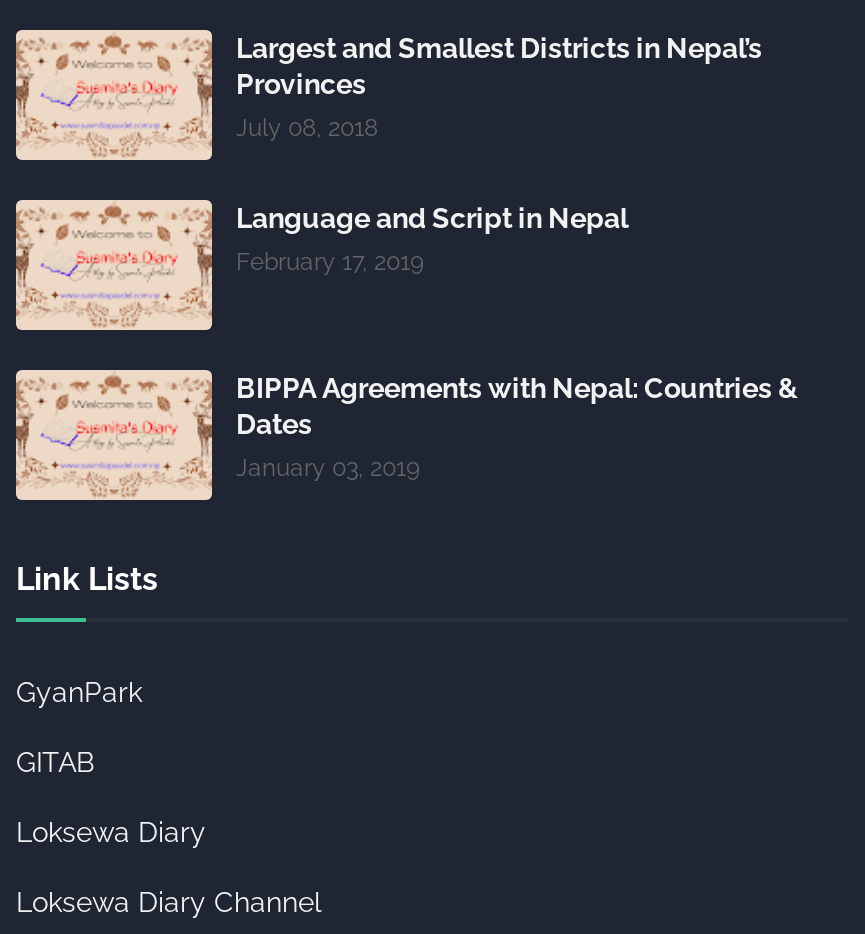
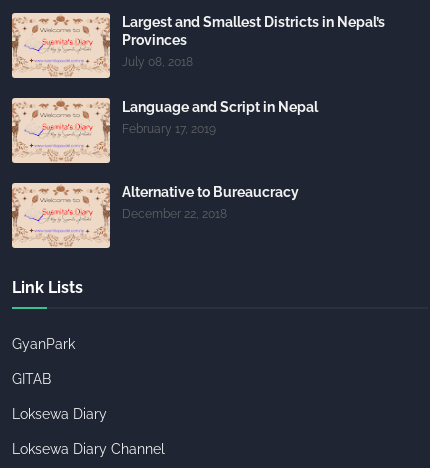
- BIPPA Agreements with Nepal: Countries &
- Dates
- January 03, 2019
+ Alternative to Bureaucracy
+ December 22, 2018
